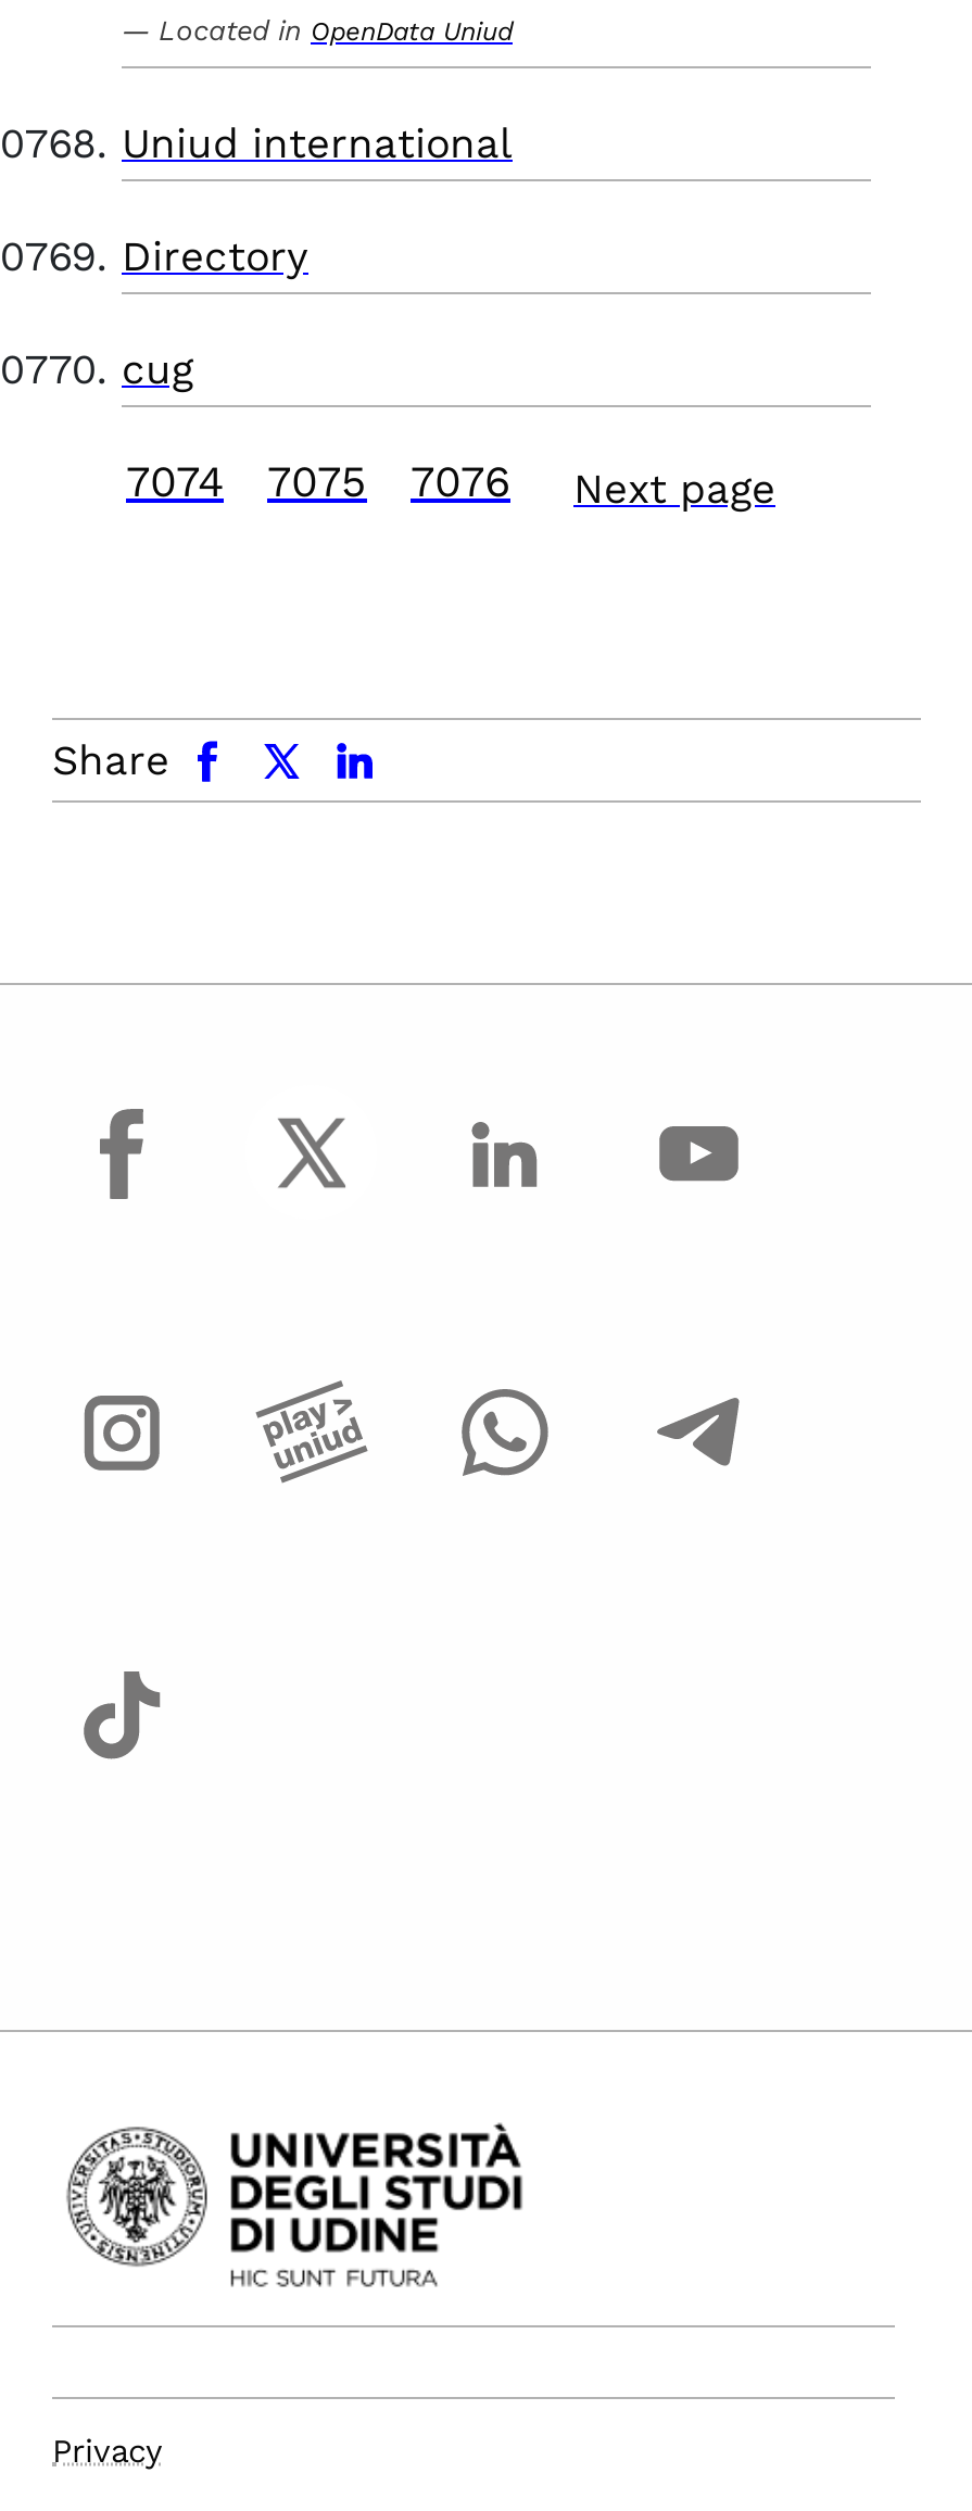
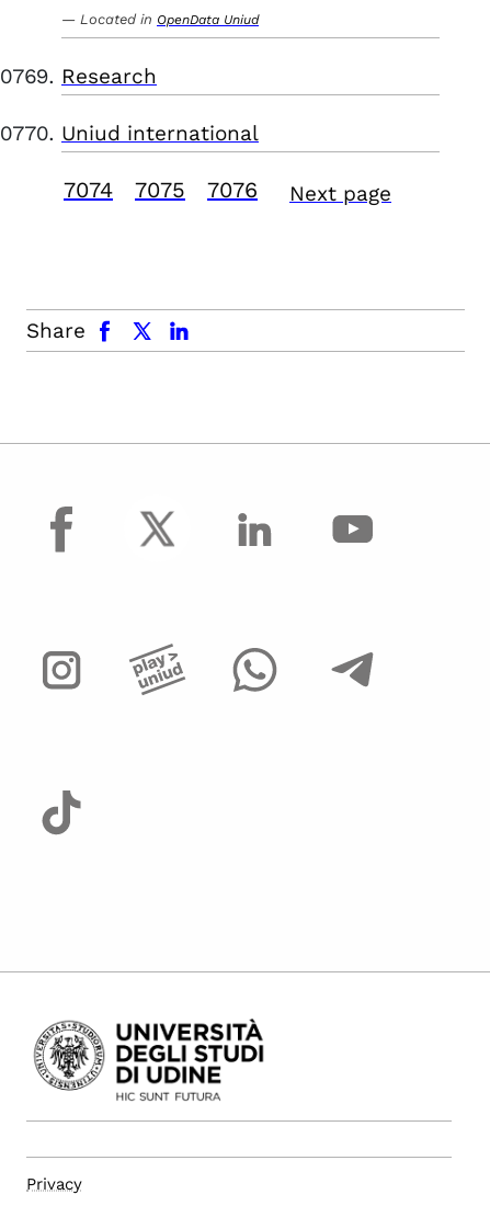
+ Research

moved down: Uniud international

- Directory
- cug
